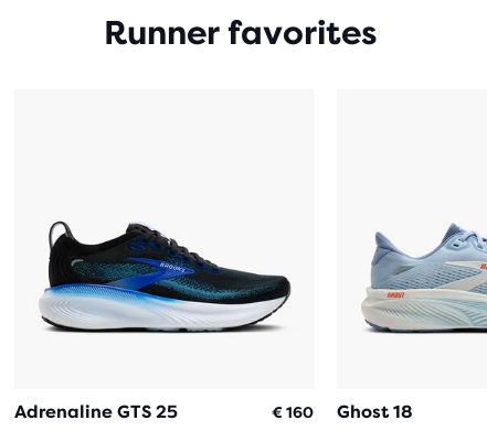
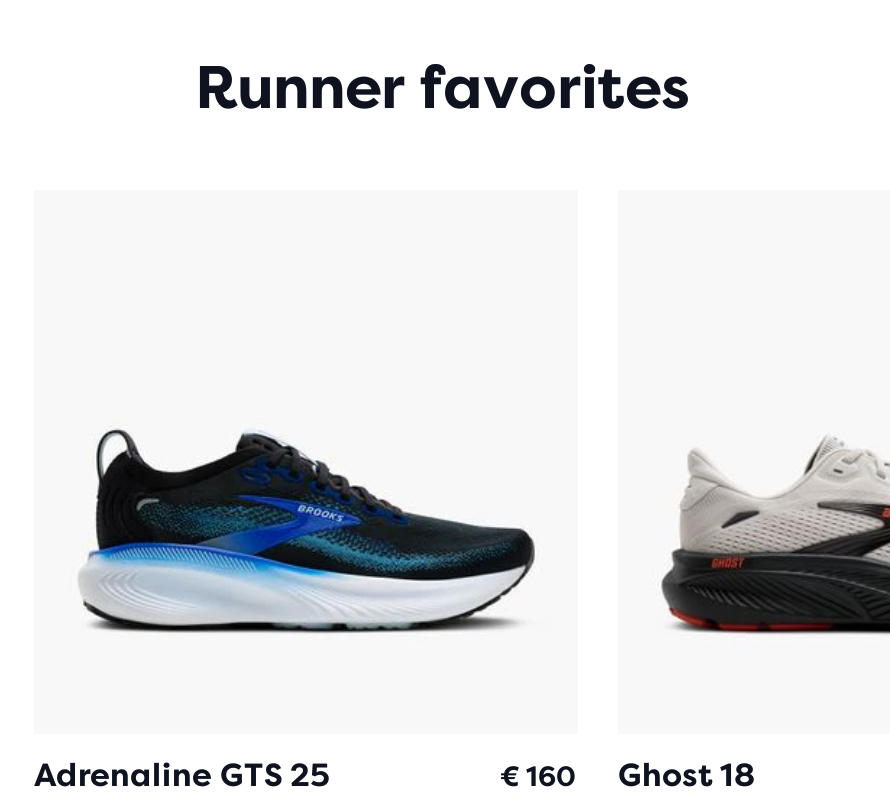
- [image]
+ [image]
